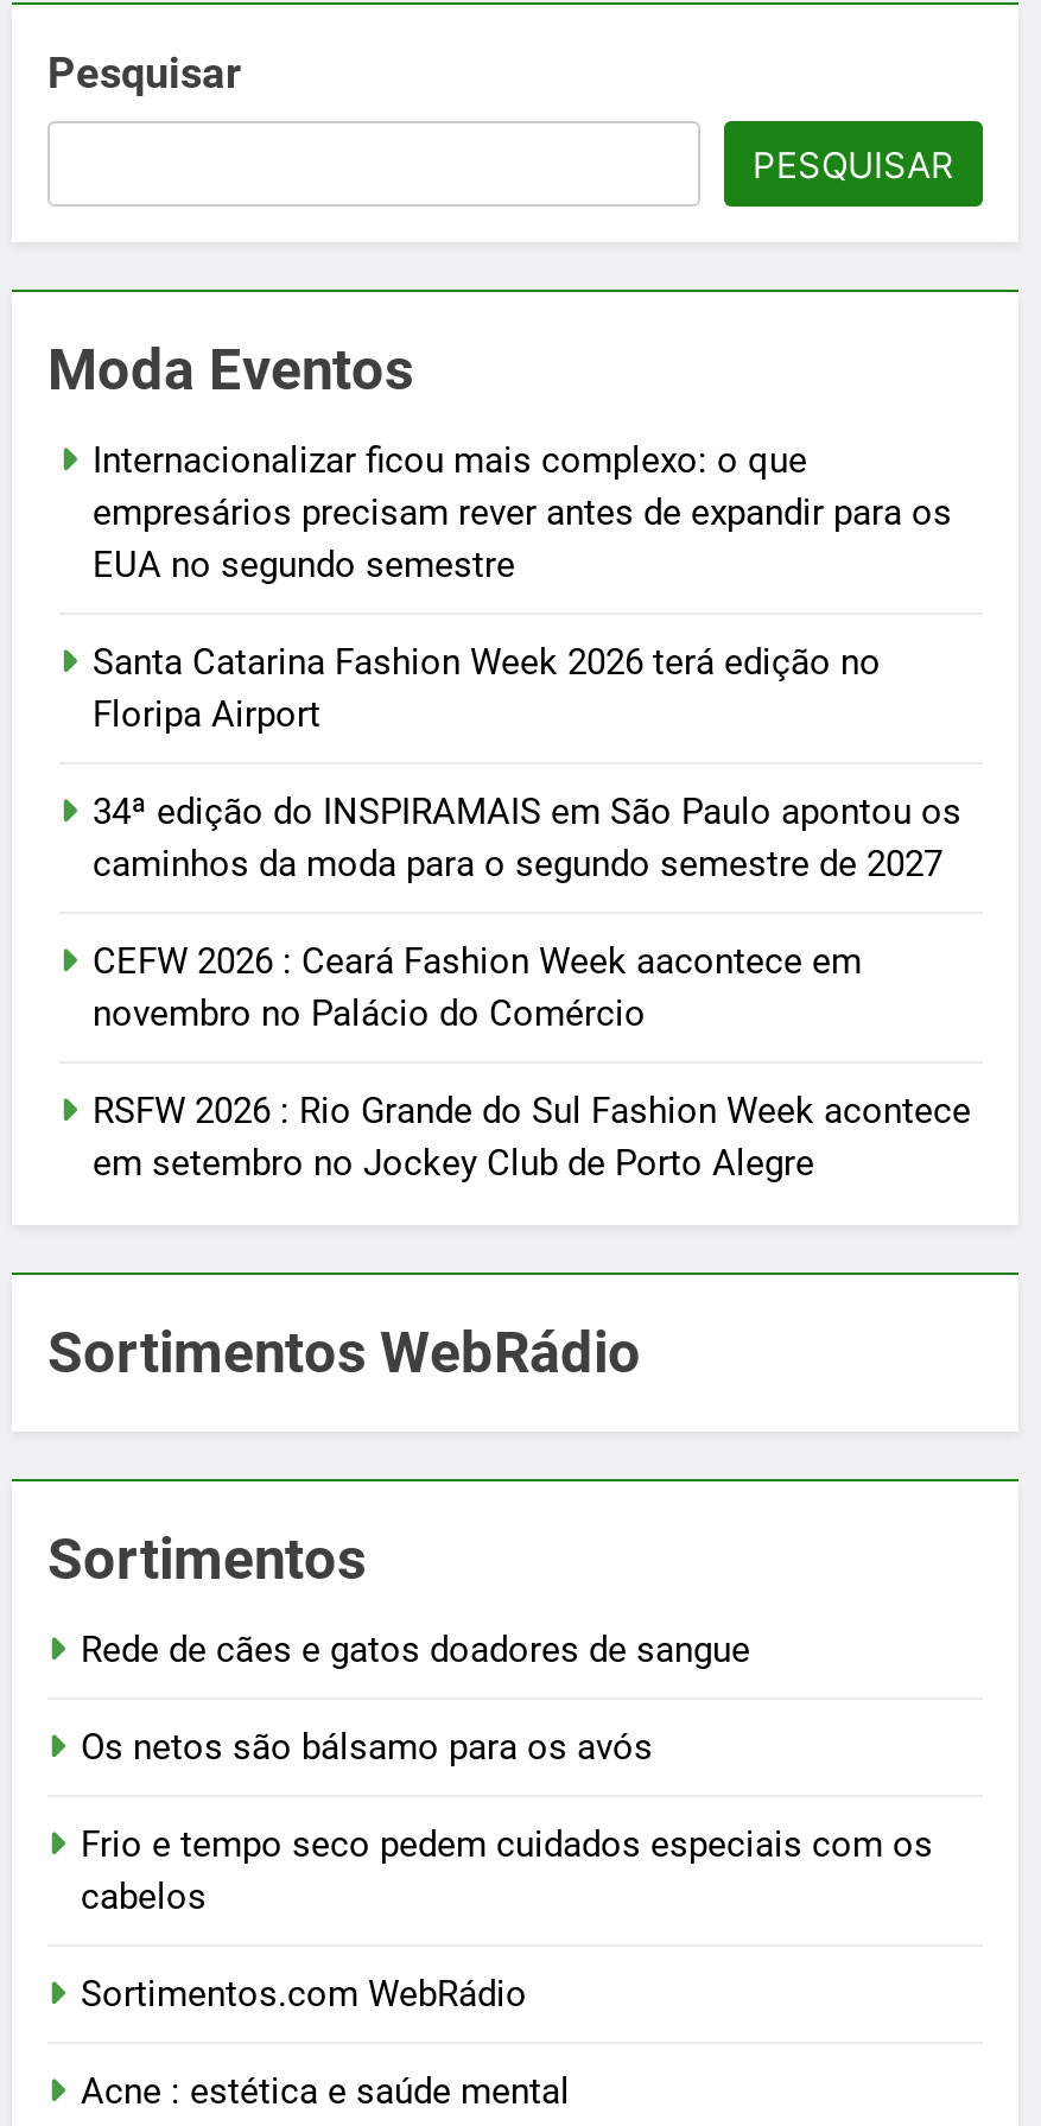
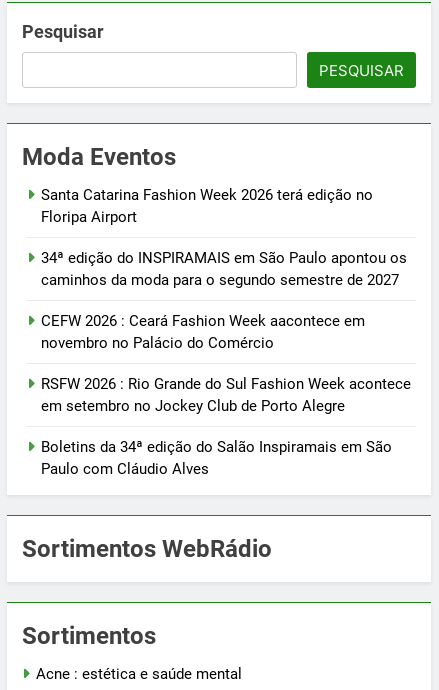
- Internacionalizar ficou mais complexo: o que
- empresários precisam rever antes de expandir para os
- EUA no segundo semestre

+ Boletins da 34ª edição do Salão Inspiramais em São
+ Paulo com Cláudio Alves

- Rede de cães e gatos doadores de sangue
- Os netos são bálsamo para os avós
- Frio e tempo seco pedem cuidados especiais com os
- cabelos
- Sortimentos.com WebRádio
